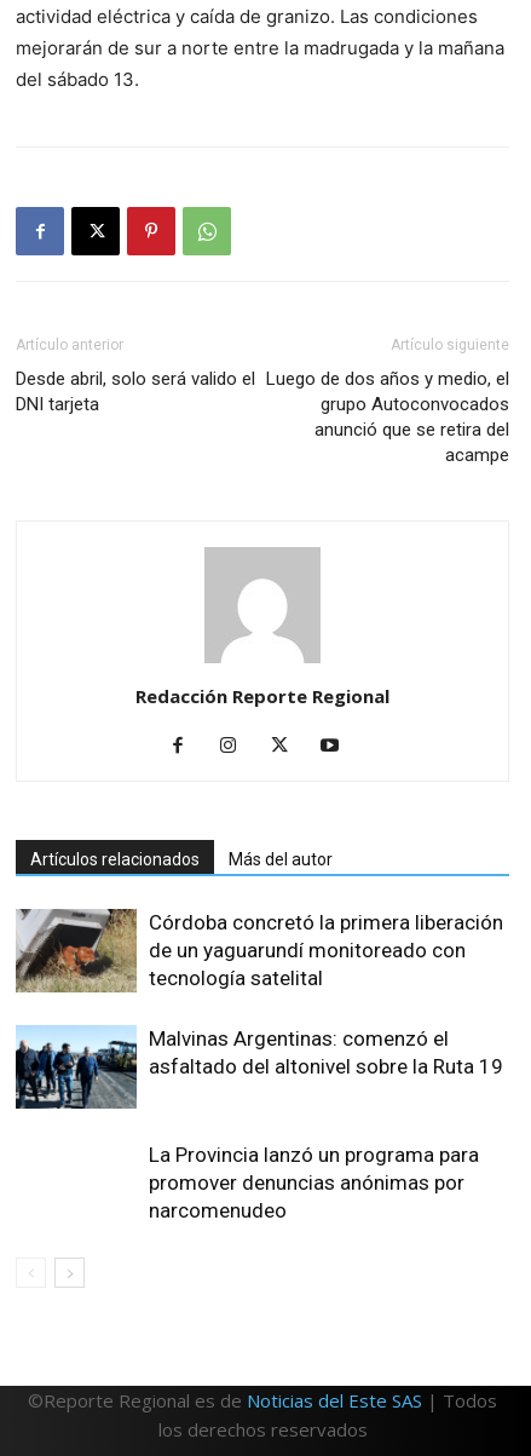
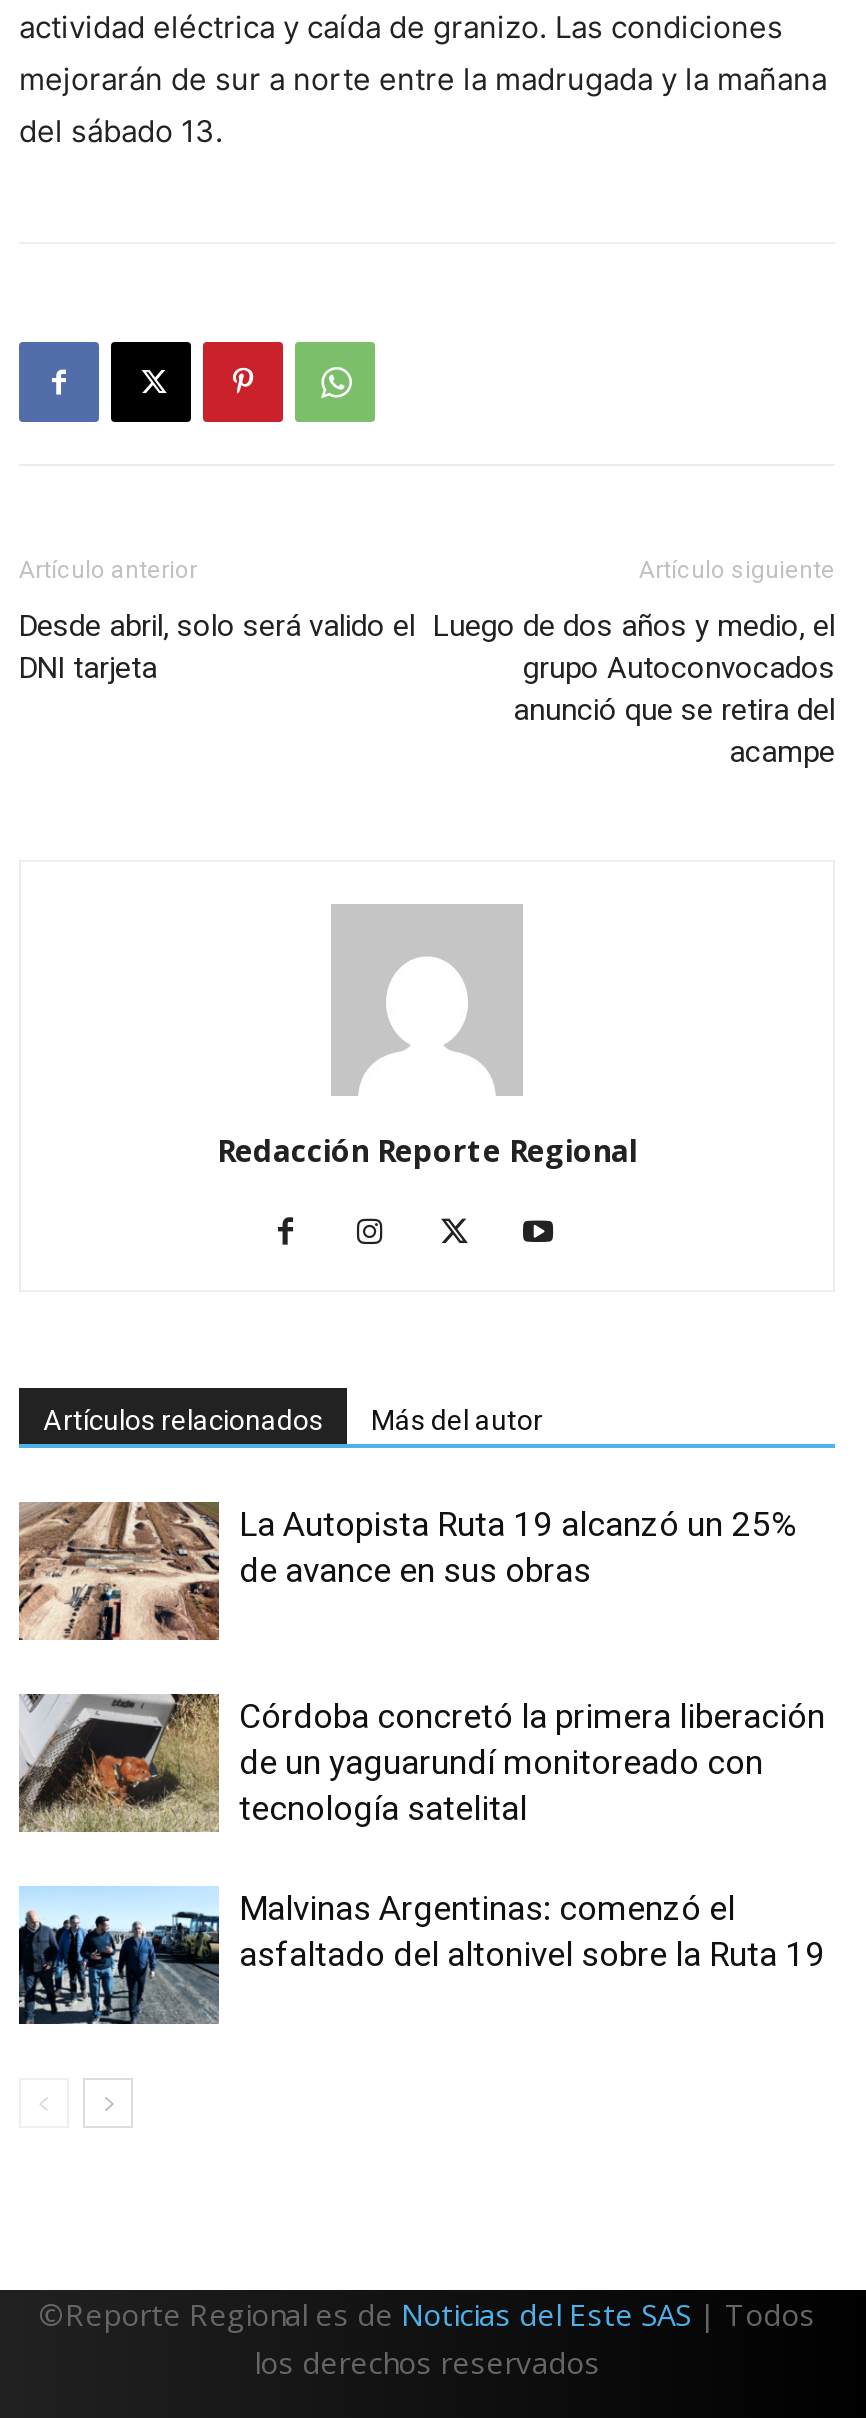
+ [image]
+ La Autopista Ruta 19 alcanzó un 25%
+ de avance en sus obras

moved down: [image] | Córdoba concretó la primera liberación | de un yaguarundí monitoreado con | tecnología satelital | Malvinas Argentinas: comenzó el | asfaltado del altonivel sobre la Ruta 19

- La Provincia lanzó un programa para
- promover denuncias anónimas por
- narcomenudeo
